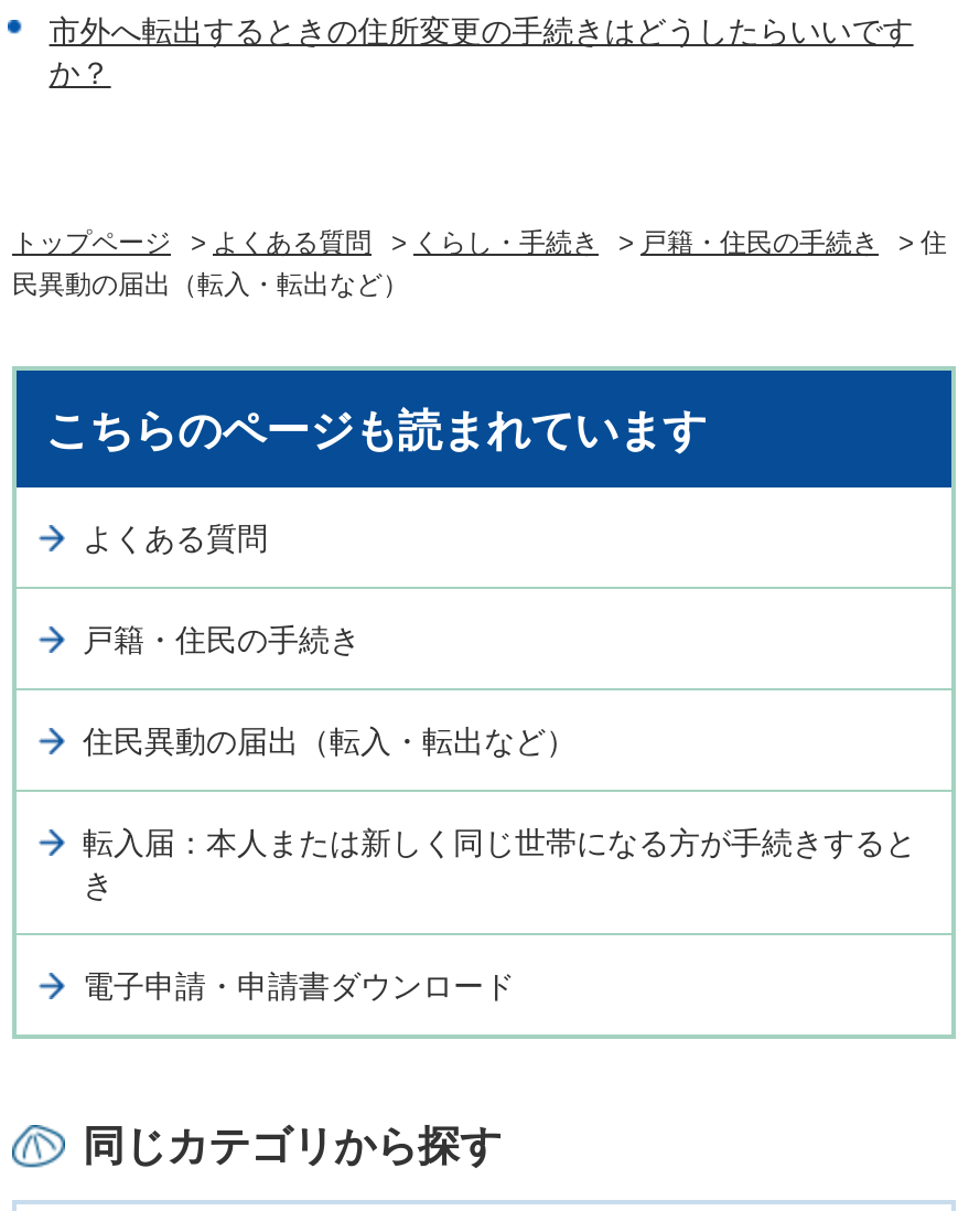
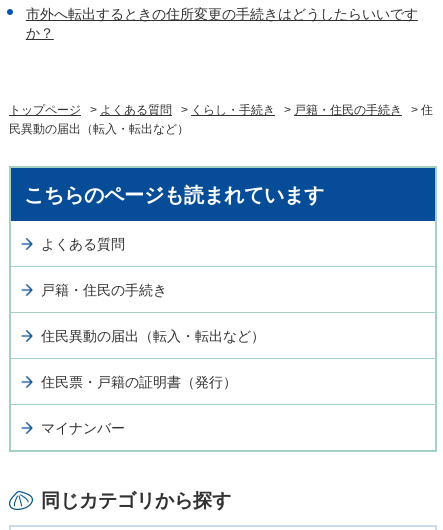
- 転入届：本人または新しく同じ世帯になる方が手続きすると
- き
+ 住民票・戸籍の証明書（発行）

- 電子申請・申請書ダウンロード
+ マイナンバー
